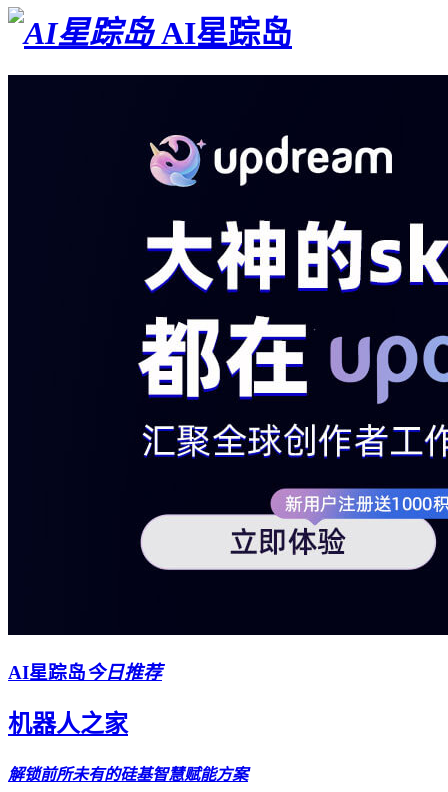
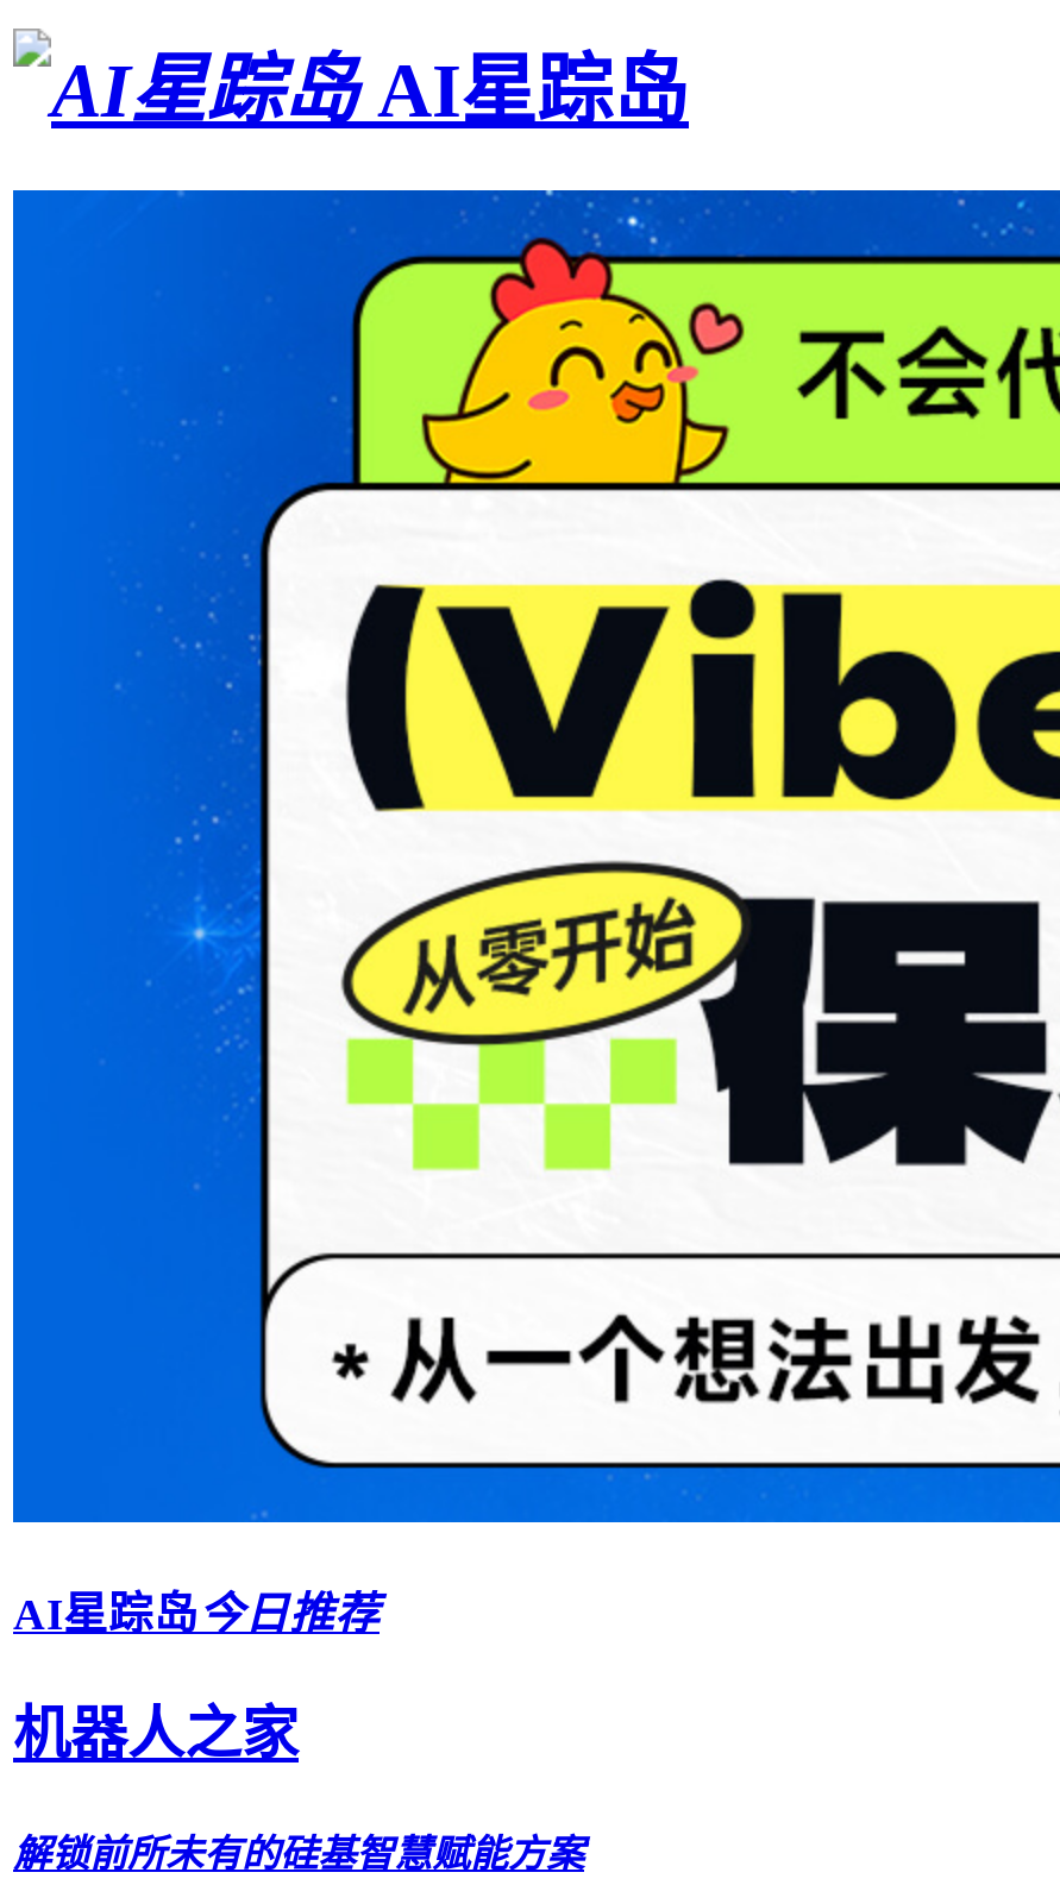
- [image]
+ [image]
